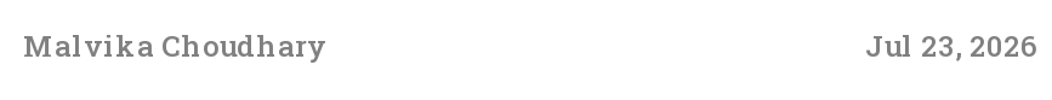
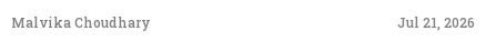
- Jul 23, 2026
+ Jul 21, 2026
